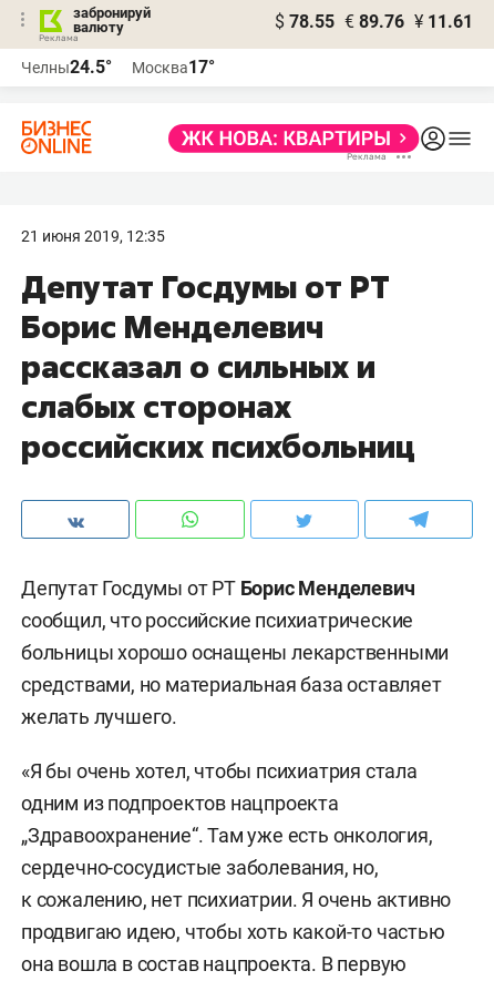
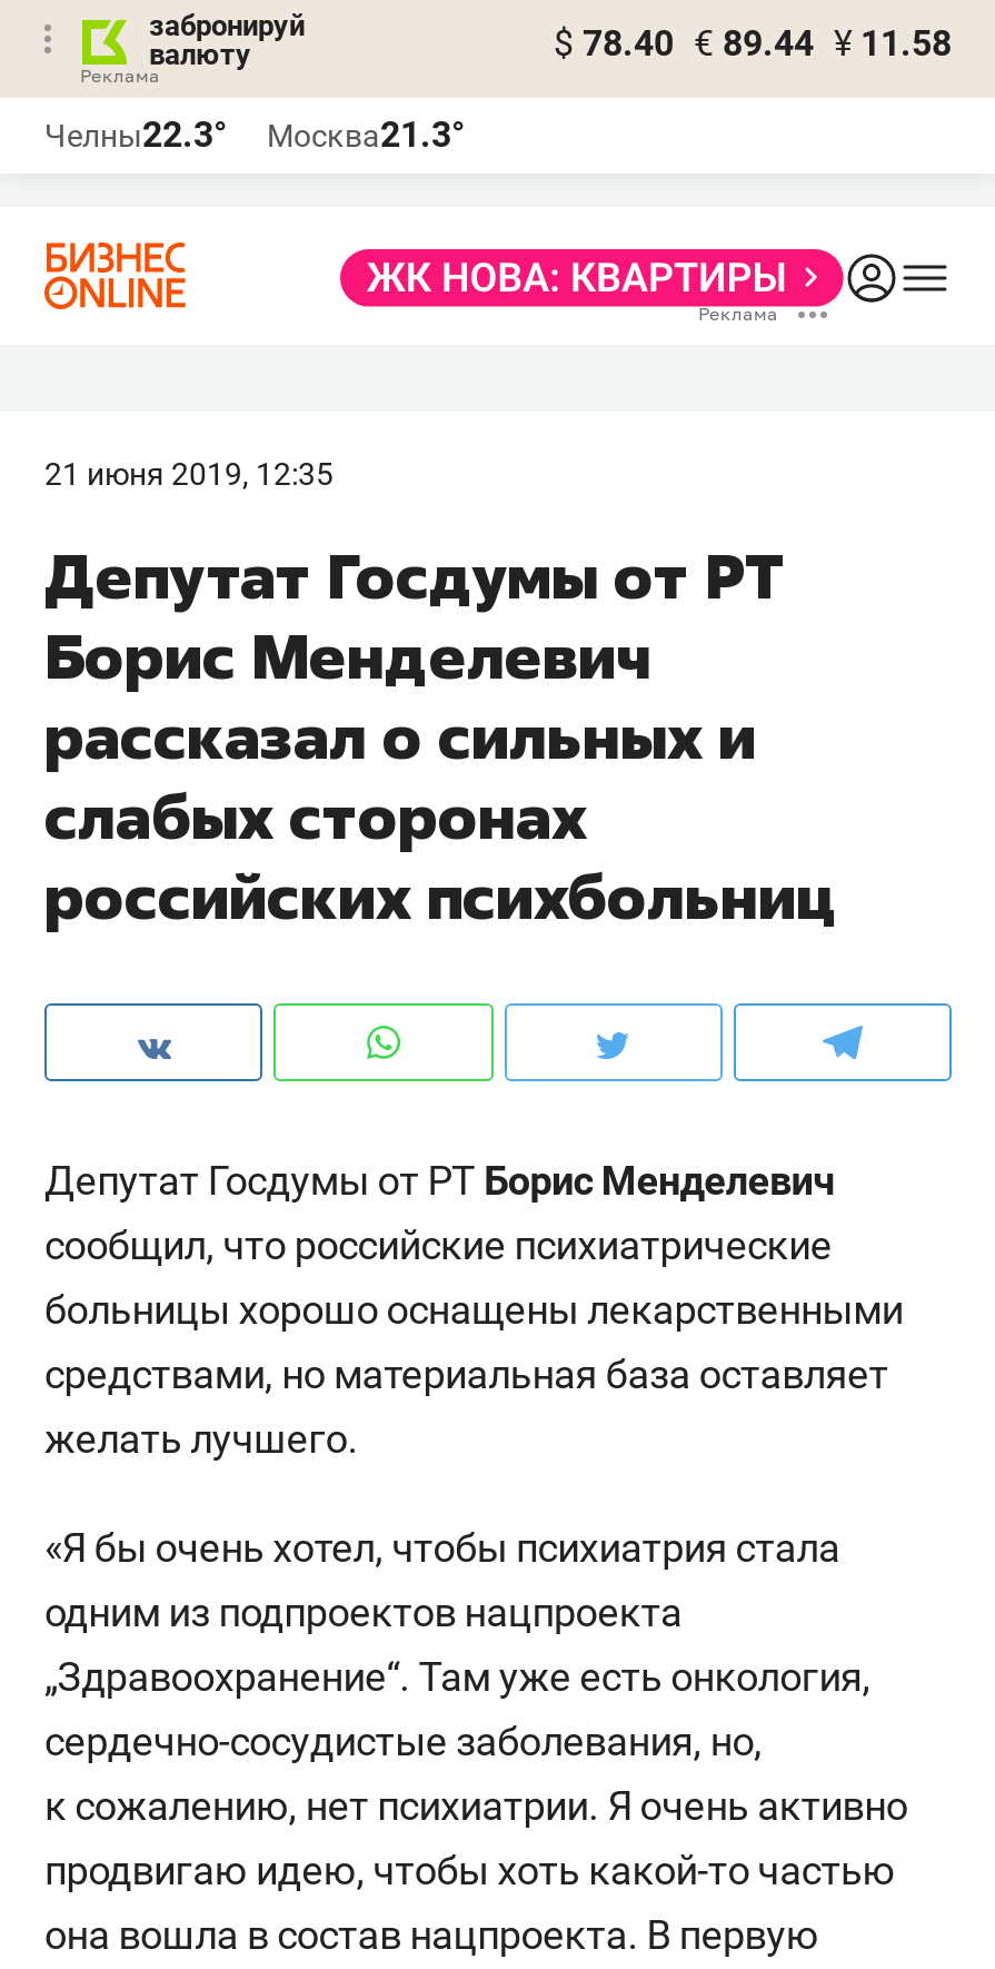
- $ 78.55 € 89.76 ¥ 11.61
+ $ 78.40 € 89.44 ¥ 11.58

- Челны24.5°
+ Челны22.3°

- Москва17°
+ Москва21.3°
